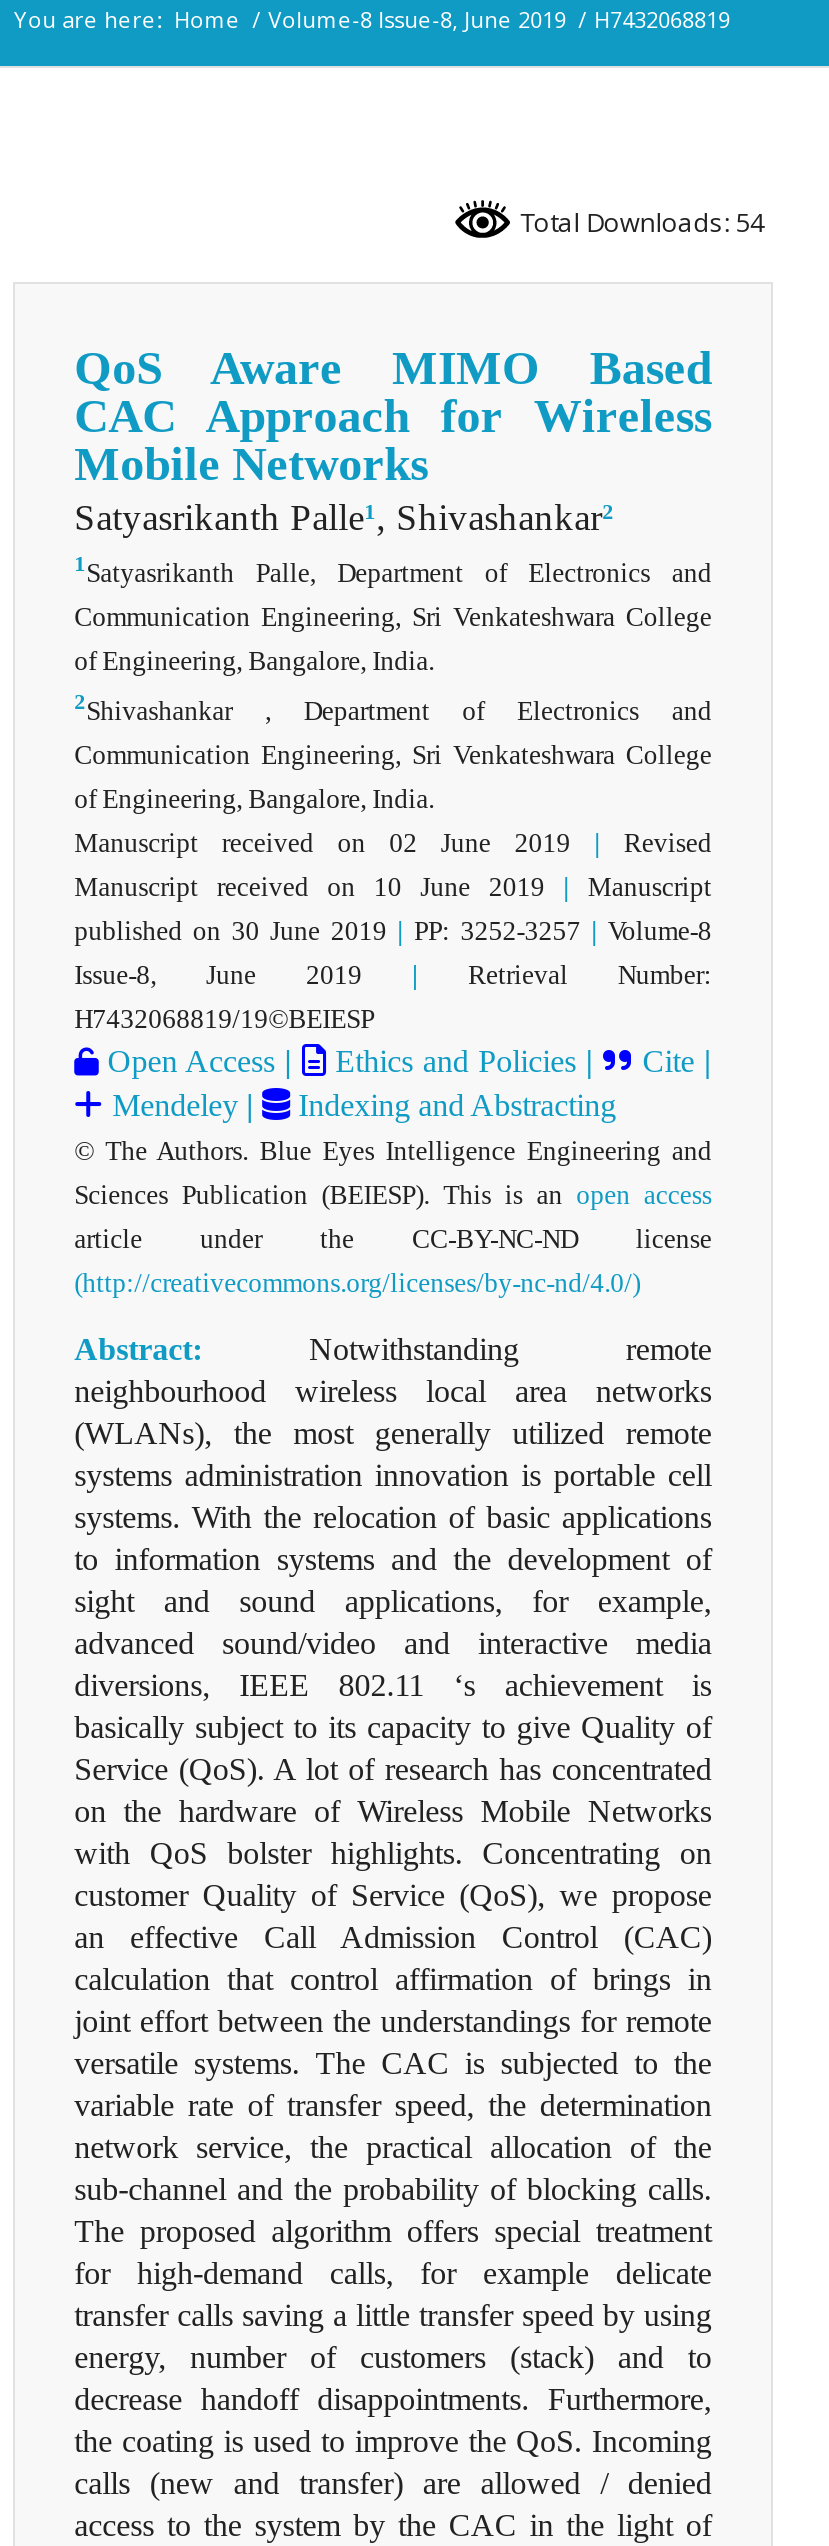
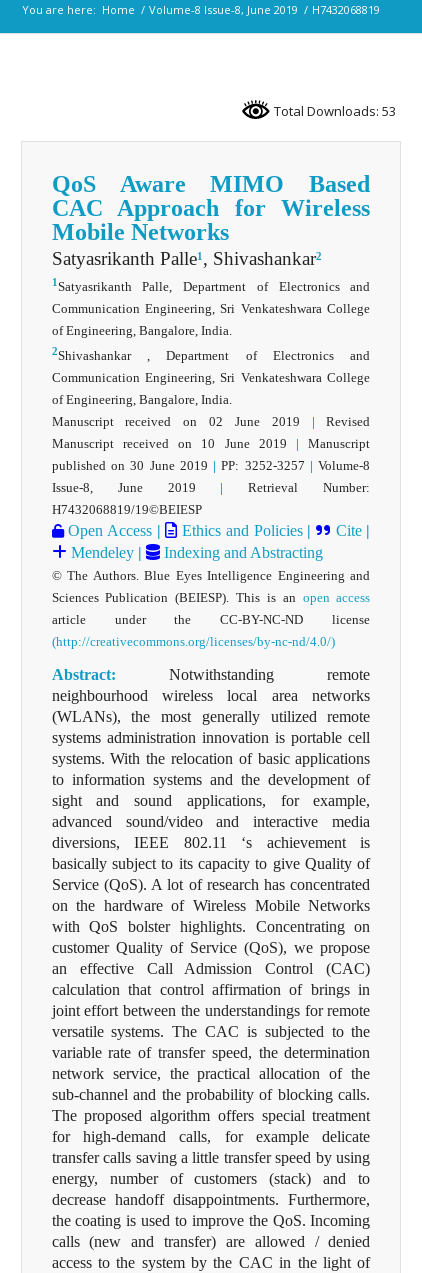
- Total Downloads: 54
+ Total Downloads: 53
